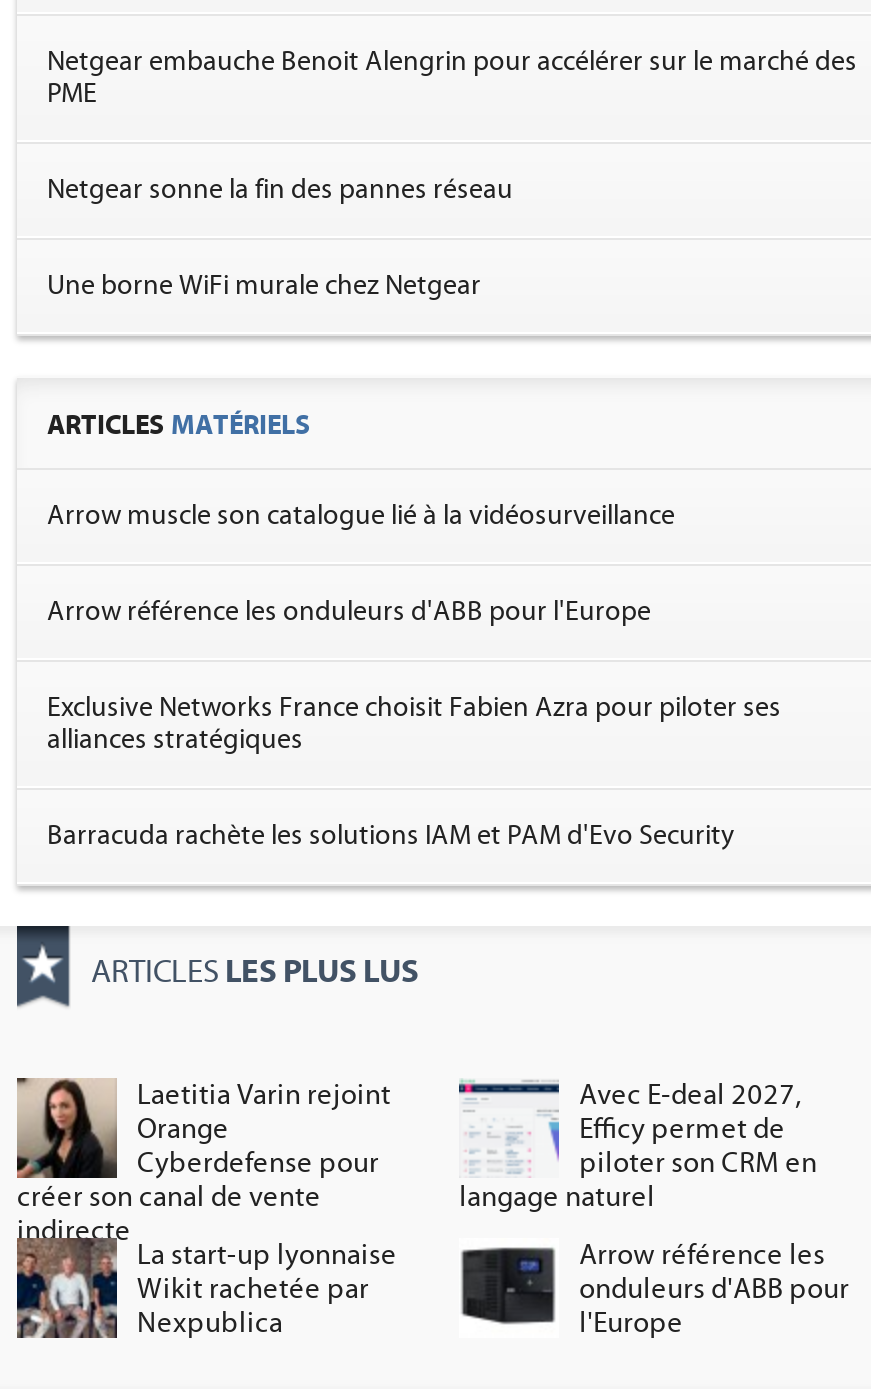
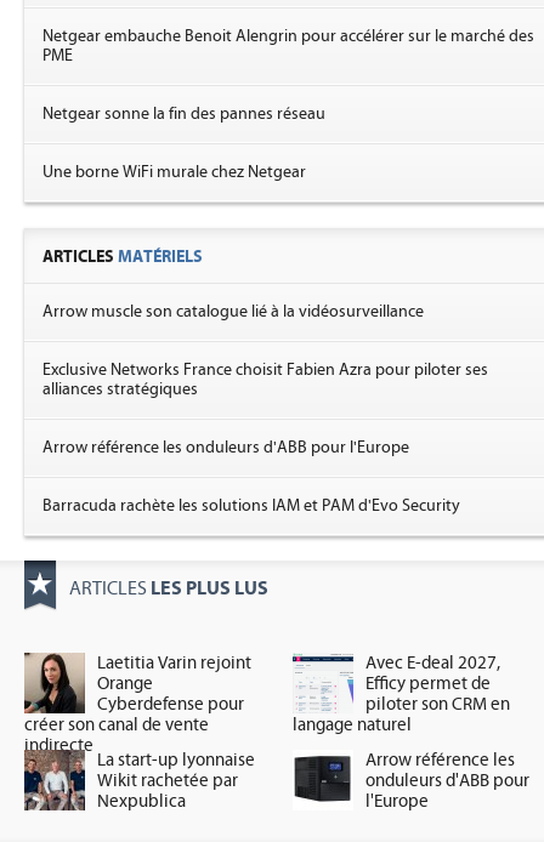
moved down: Arrow référence les onduleurs d'ABB pour l'Europe

moved up: Exclusive Networks France choisit Fabien Azra pour piloter ses | alliances stratégiques
